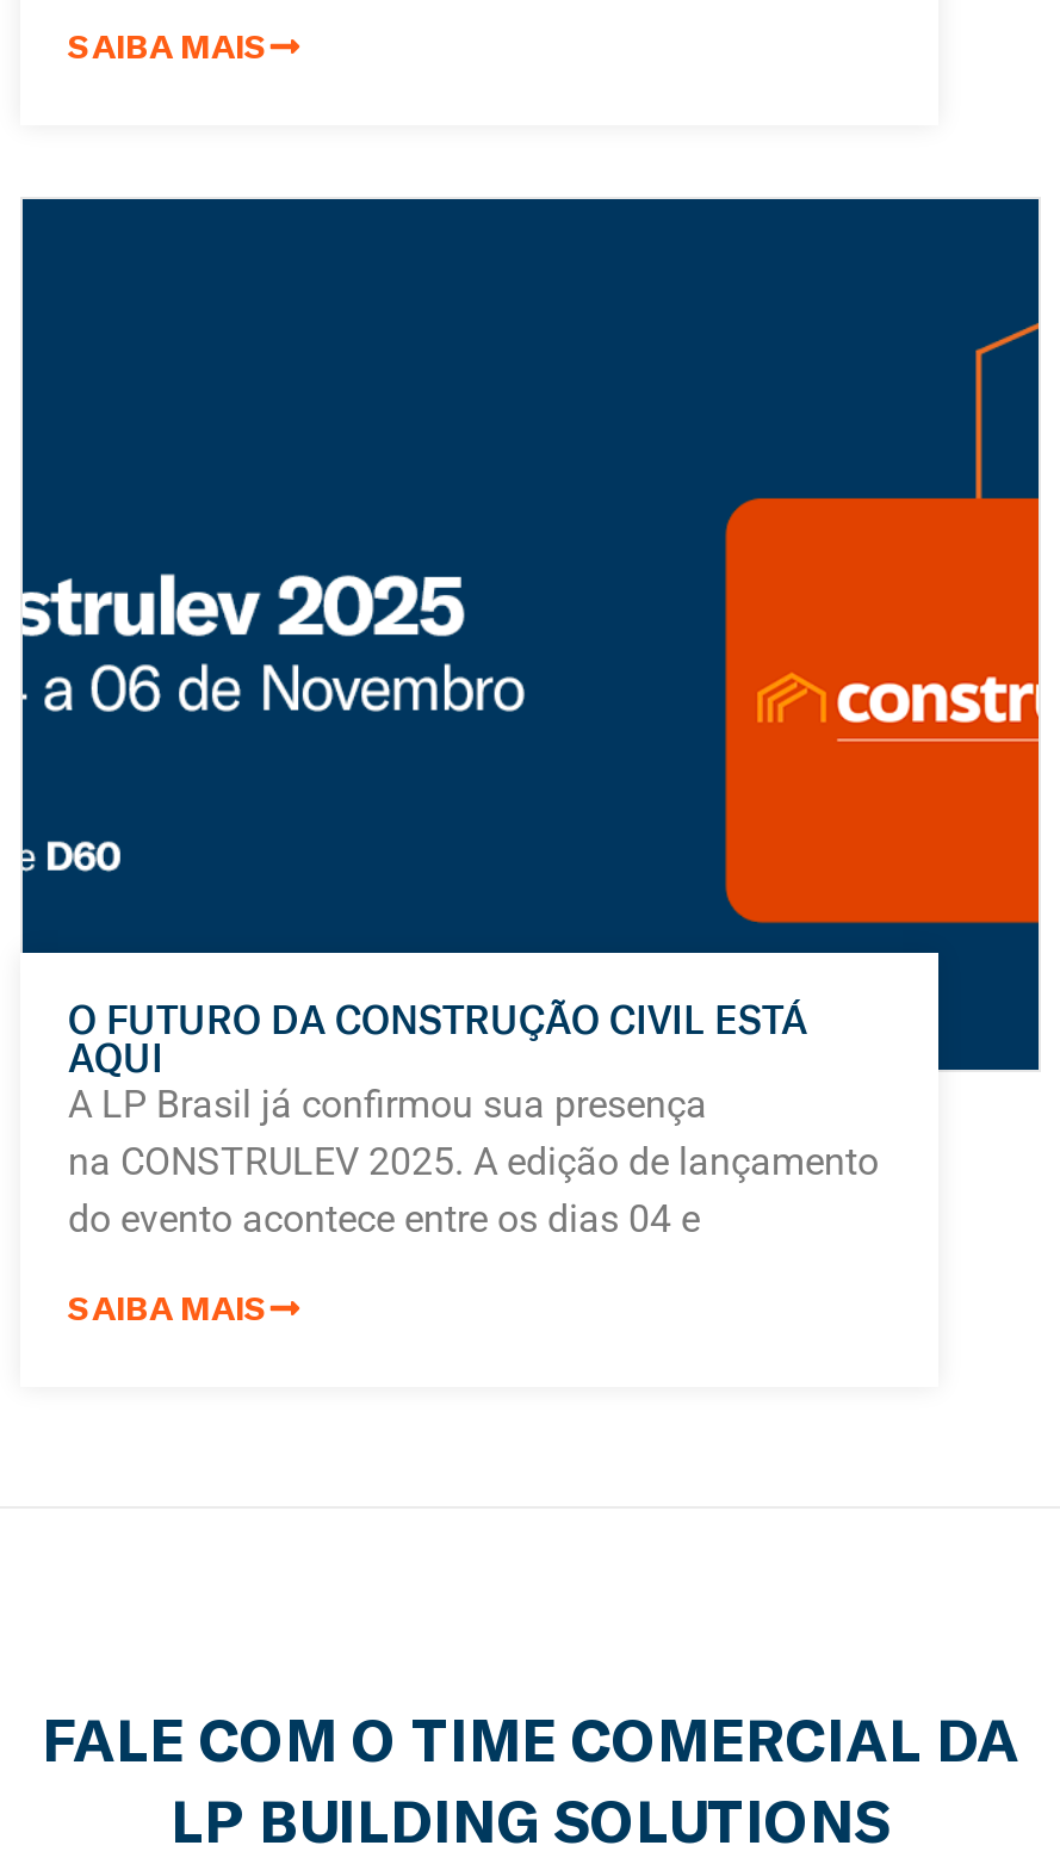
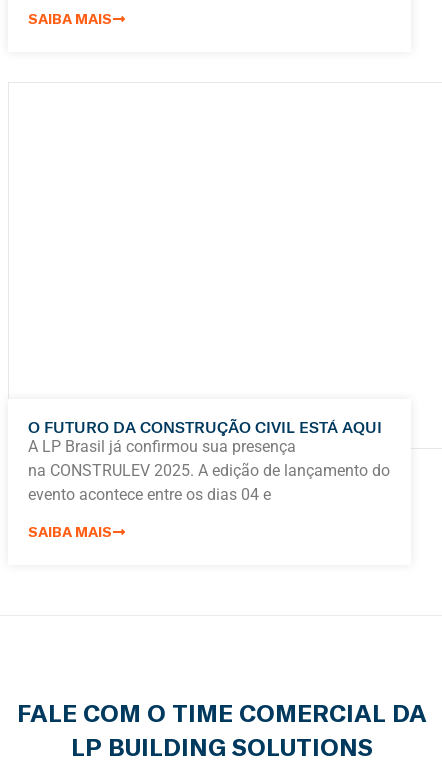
- [image]
